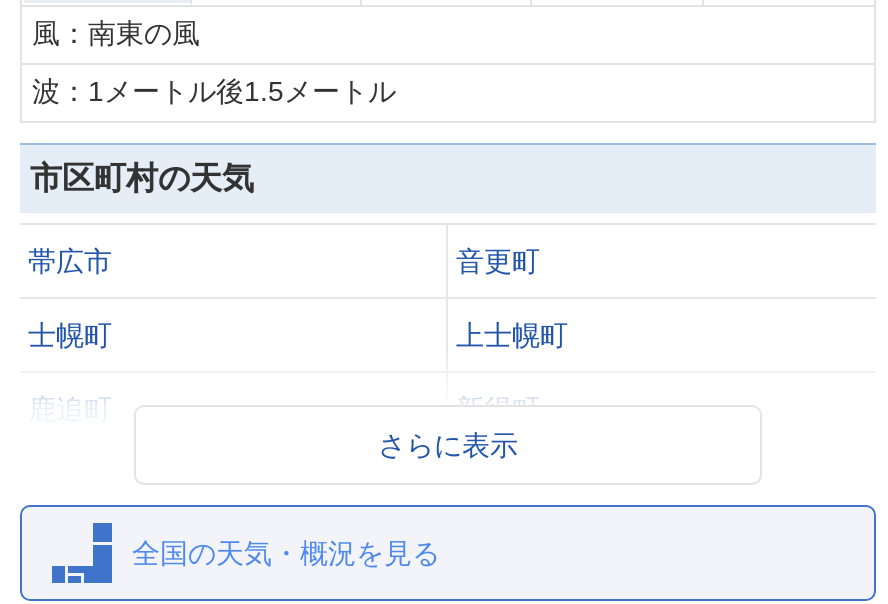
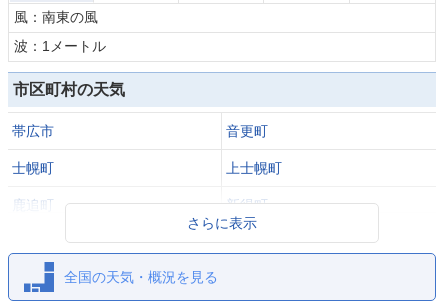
- 波：1メートル後1.5メートル
+ 波：1メートル
